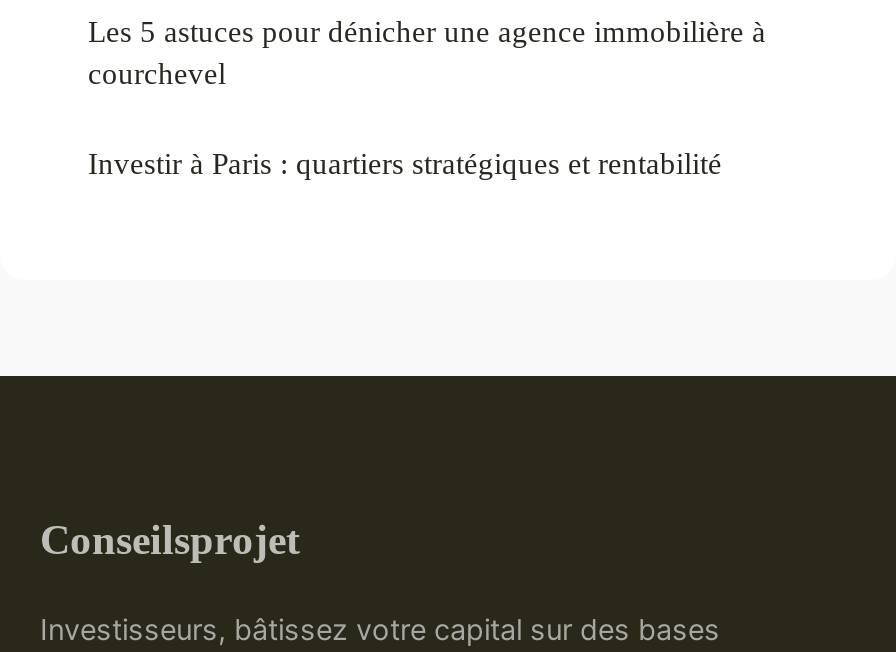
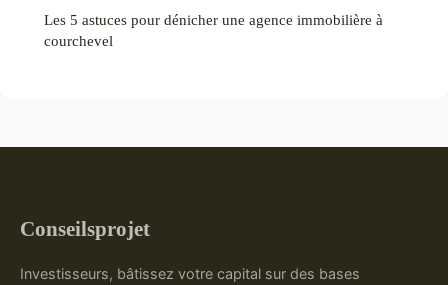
- Investir à Paris : quartiers stratégiques et rentabilité
